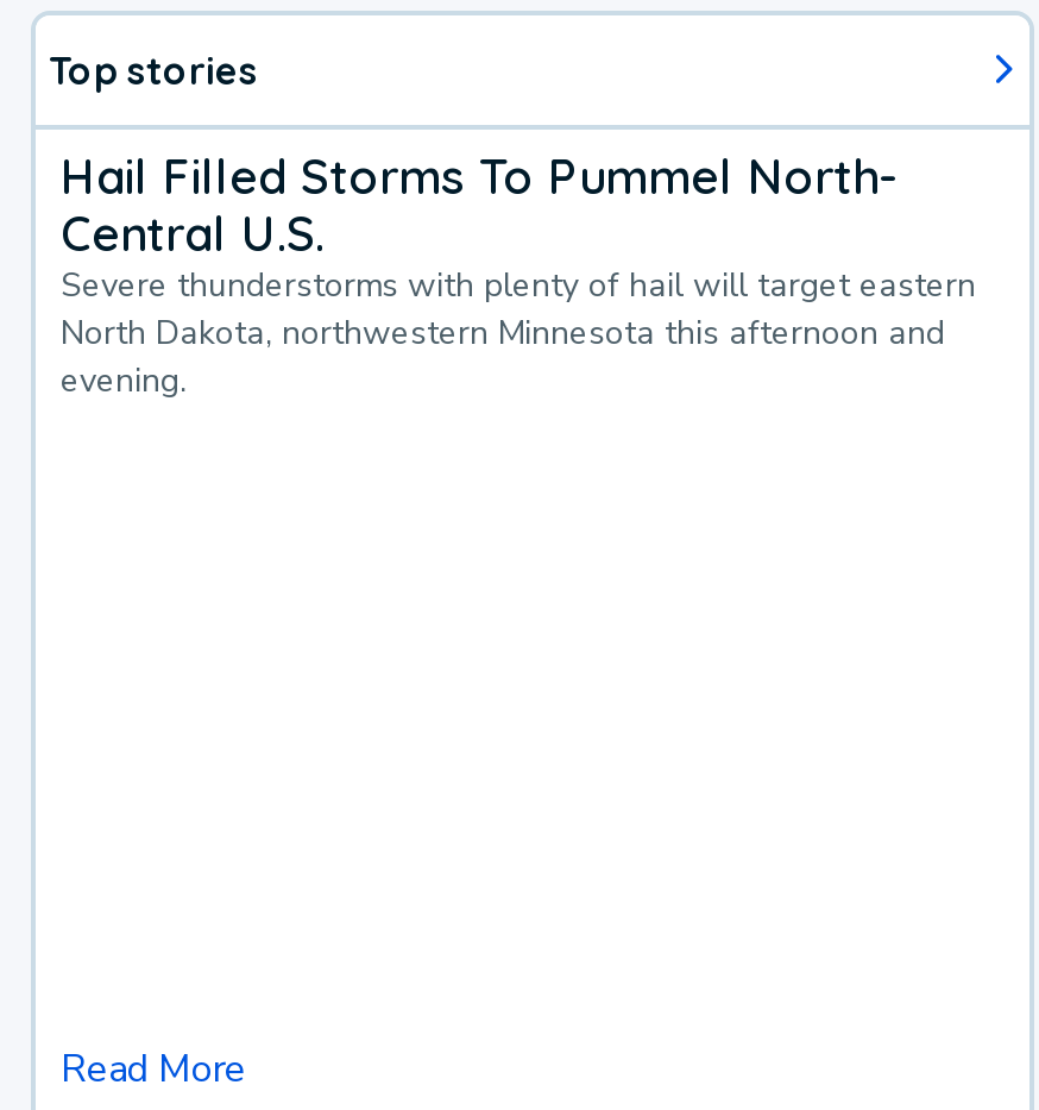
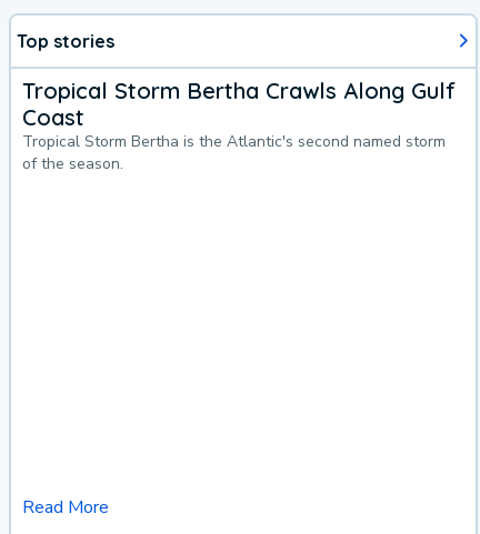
- Hail Filled Storms To Pummel North-
- Central U.S.
- Severe thunderstorms with plenty of hail will target eastern
- North Dakota, northwestern Minnesota this afternoon and
- evening.
+ Tropical Storm Bertha Crawls Along Gulf
+ Coast
+ Tropical Storm Bertha is the Atlantic's second named storm
+ of the season.
